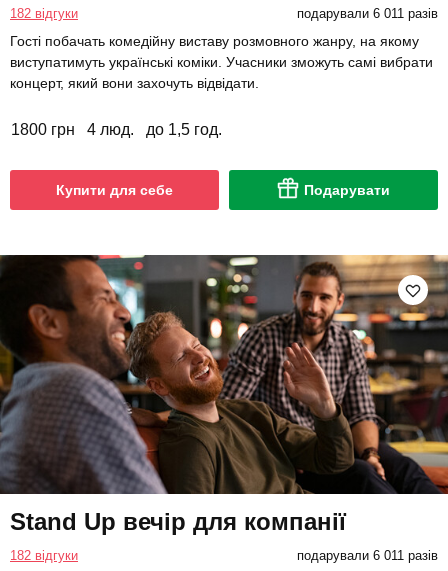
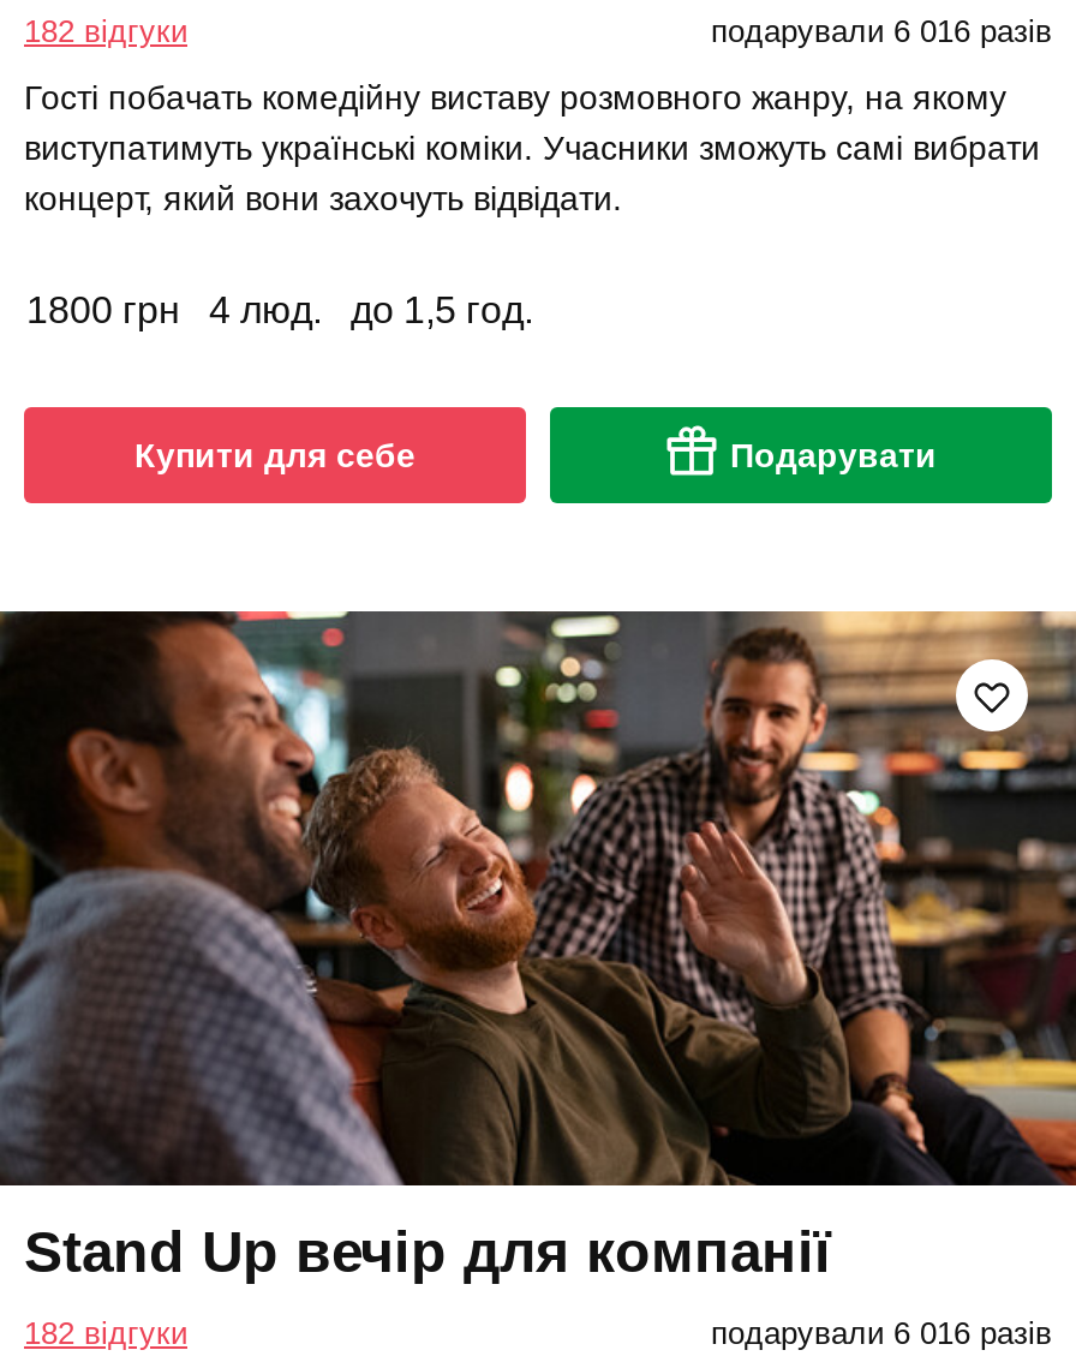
- подарували 6 011 разів
+ подарували 6 016 разів

- подарували 6 011 разів
+ подарували 6 016 разів
